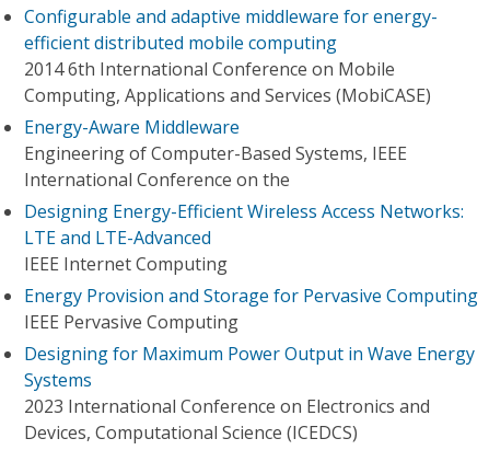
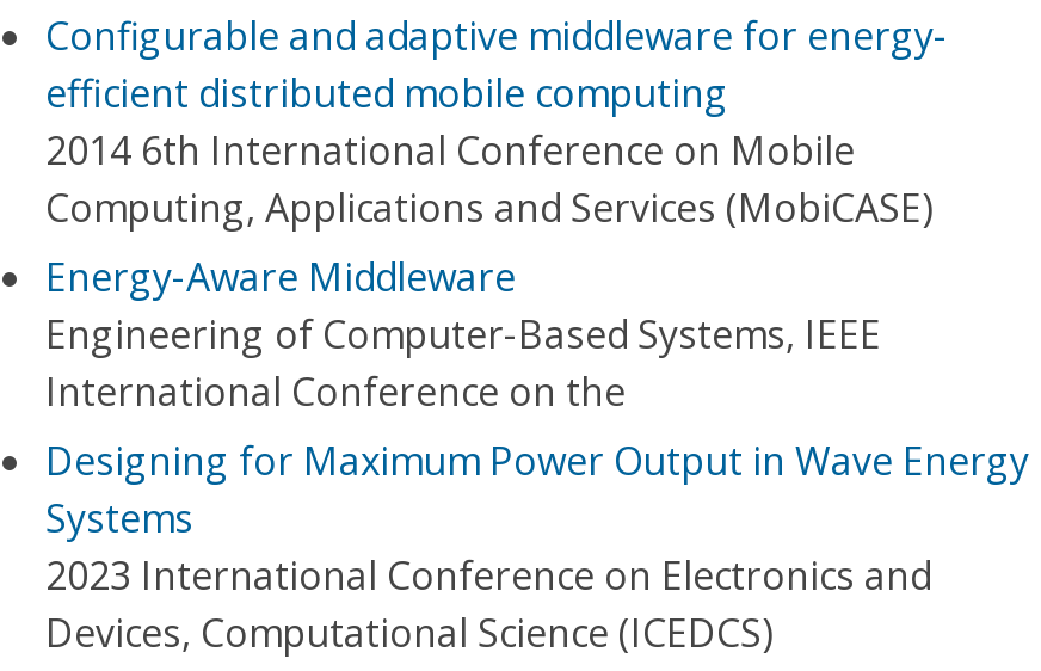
- Designing Energy-Efficient Wireless Access Networks:
- LTE and LTE-Advanced
- IEEE Internet Computing
- Energy Provision and Storage for Pervasive Computing
- IEEE Pervasive Computing
